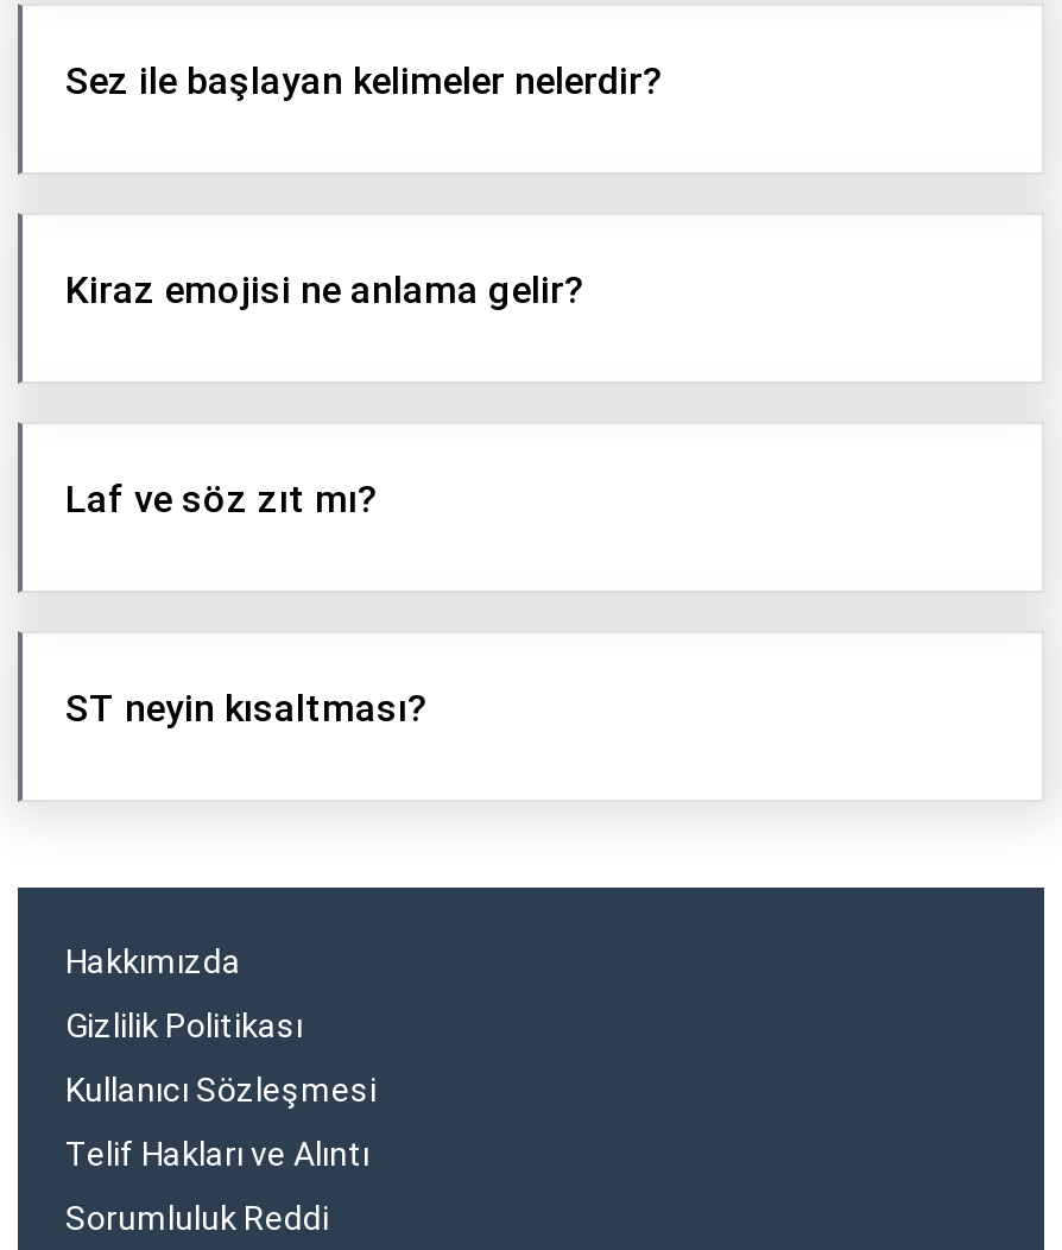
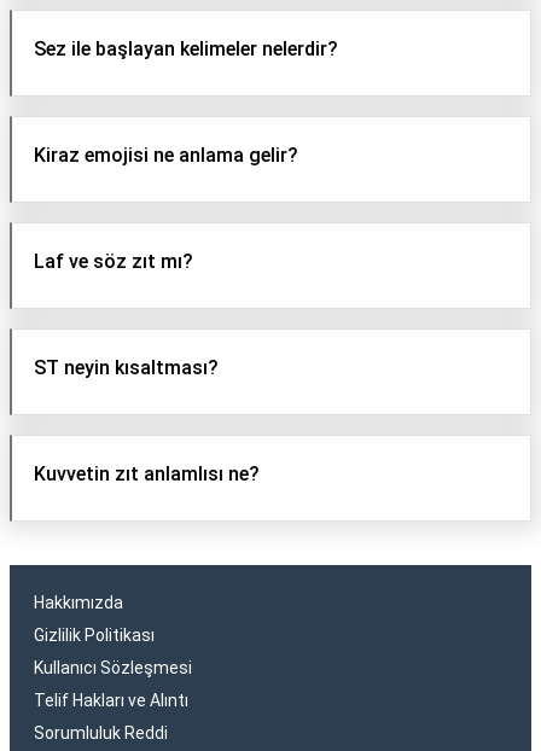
+ Kuvvetin zıt anlamlısı ne?
